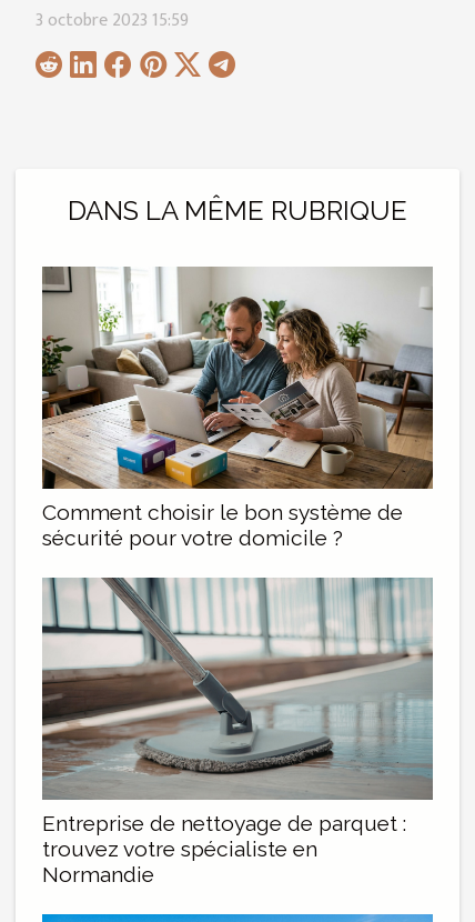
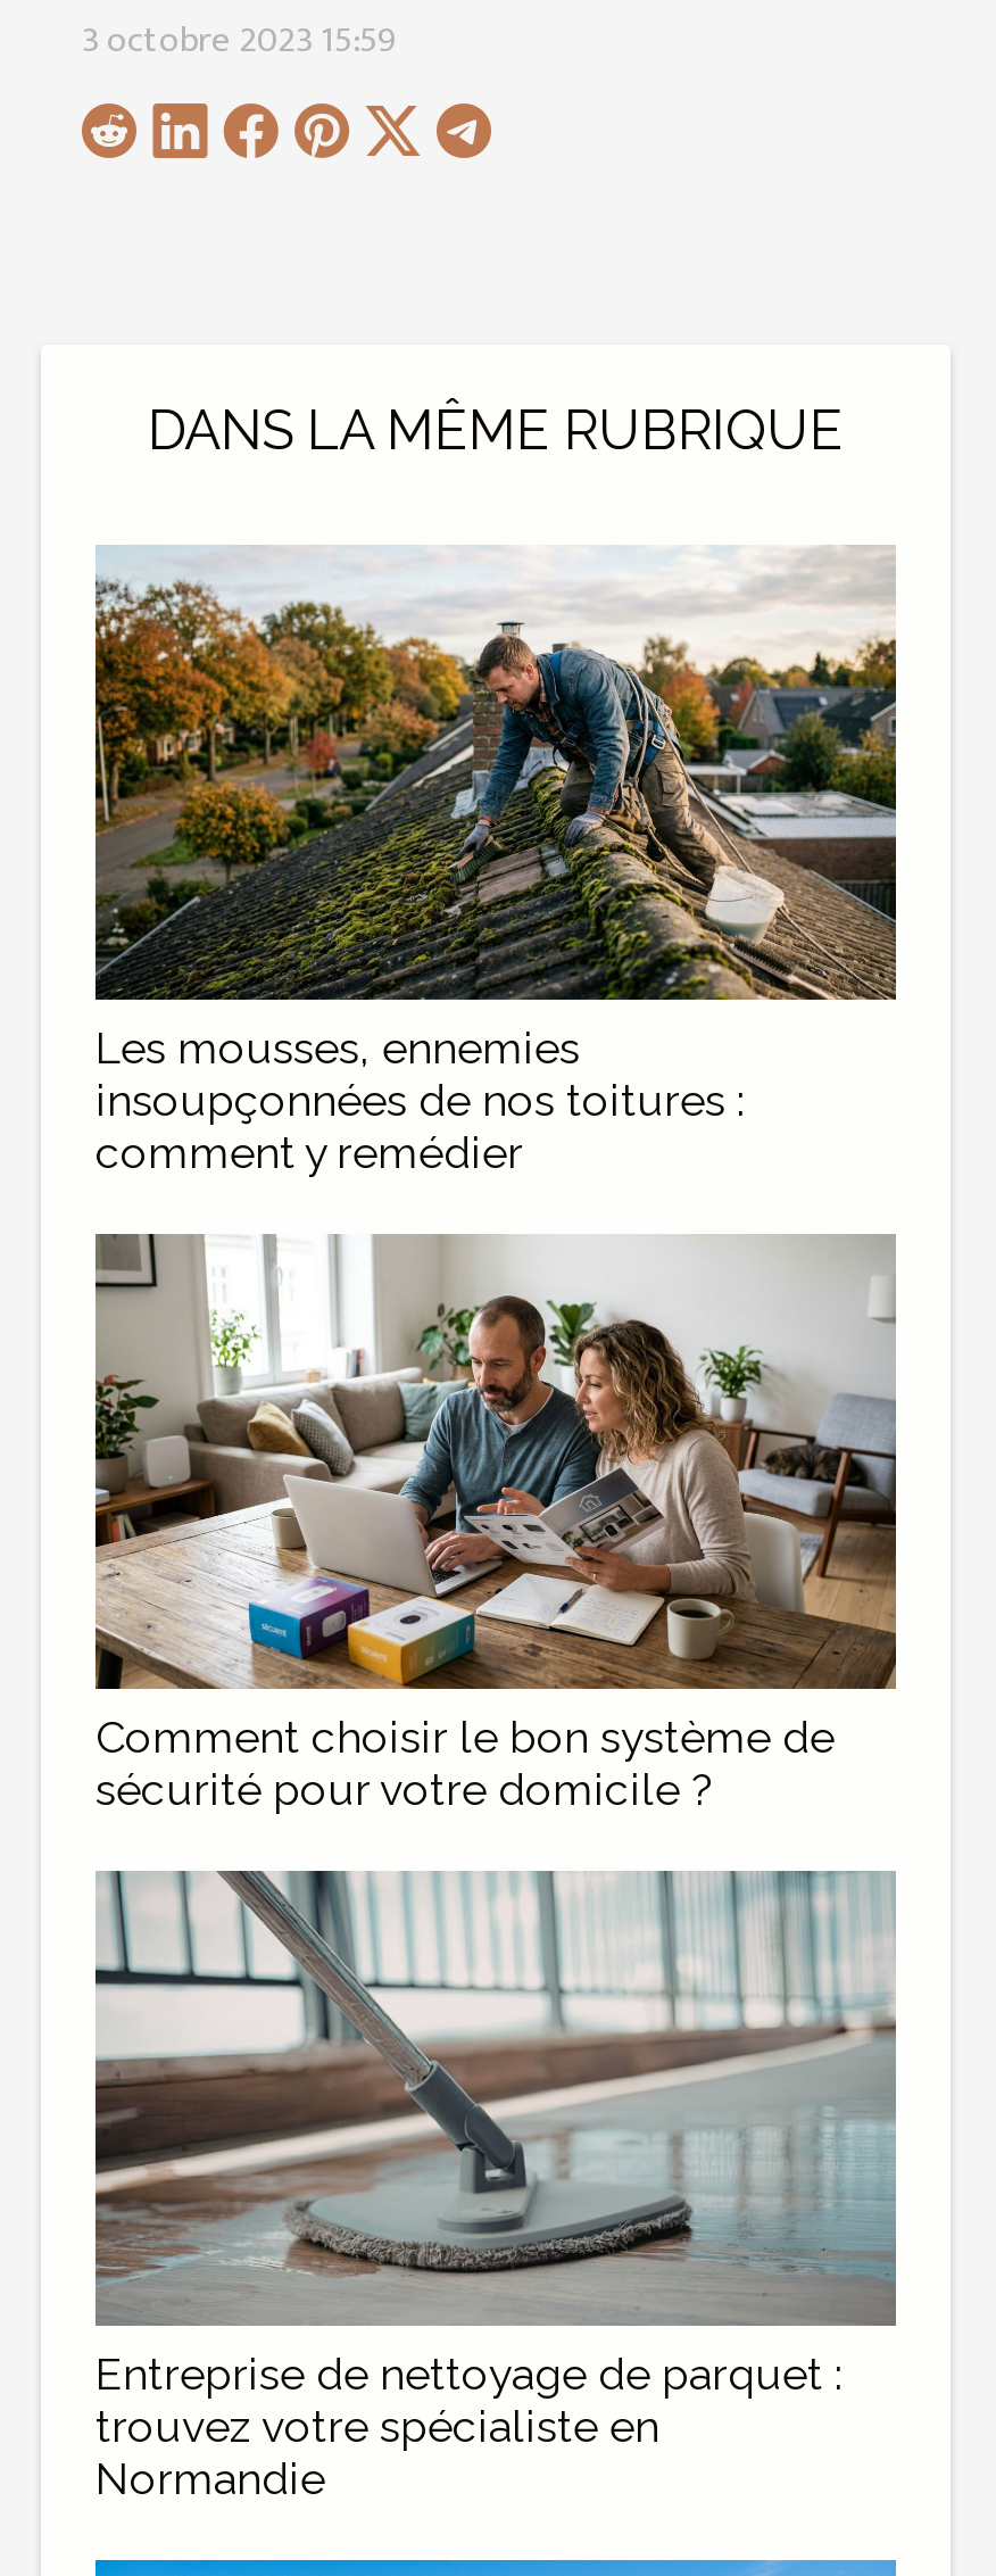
+ [image]
+ Les mousses, ennemies
+ insoupçonnées de nos toitures :
+ comment y remédier
